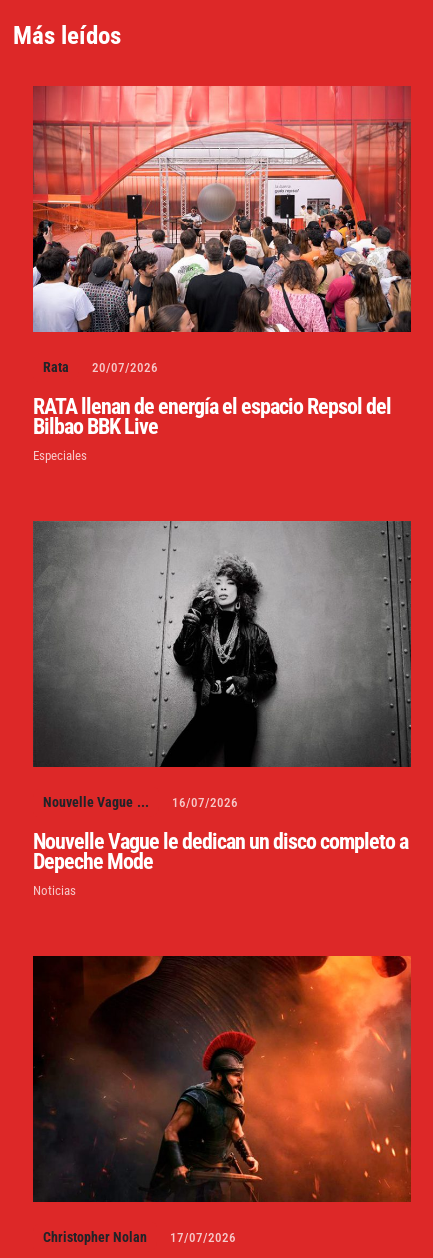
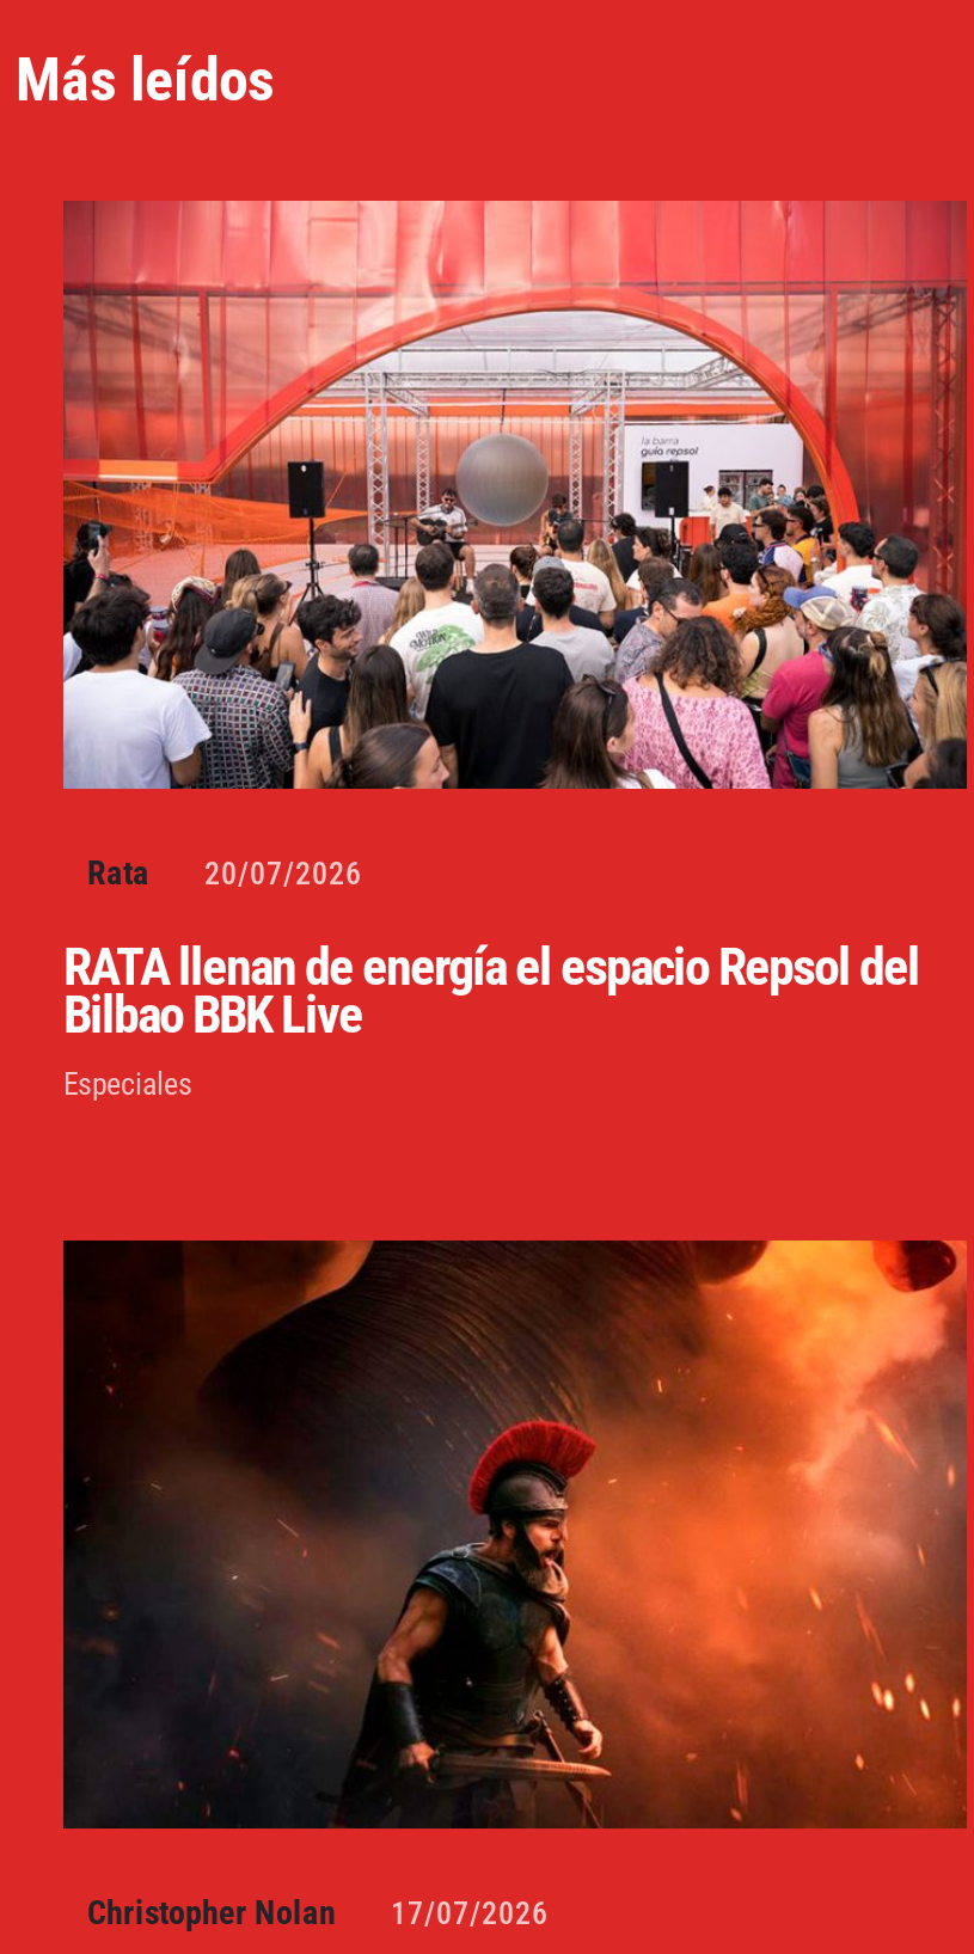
- [image]
- Nouvelle Vague ...
- 16/07/2026
- Nouvelle Vague le dedican un disco completo a
- Depeche Mode
- Noticias
